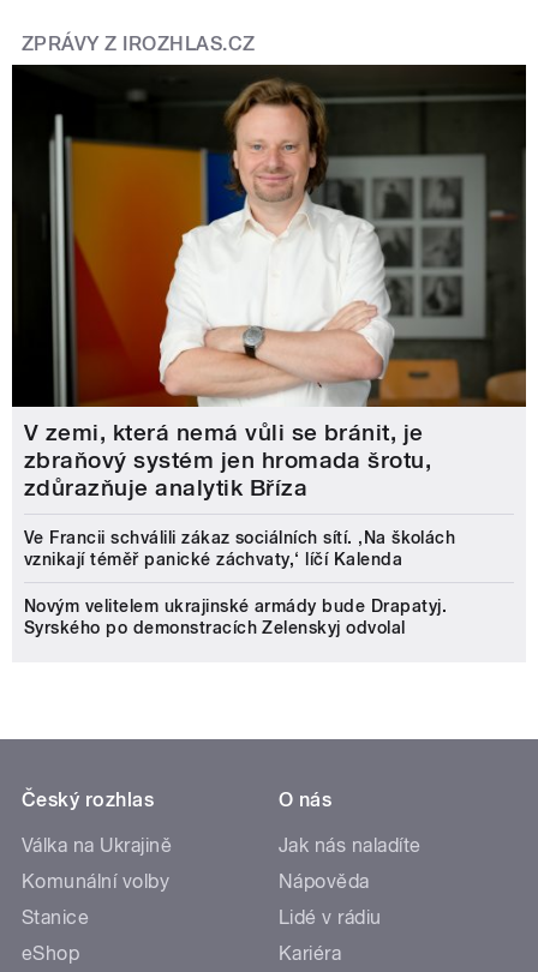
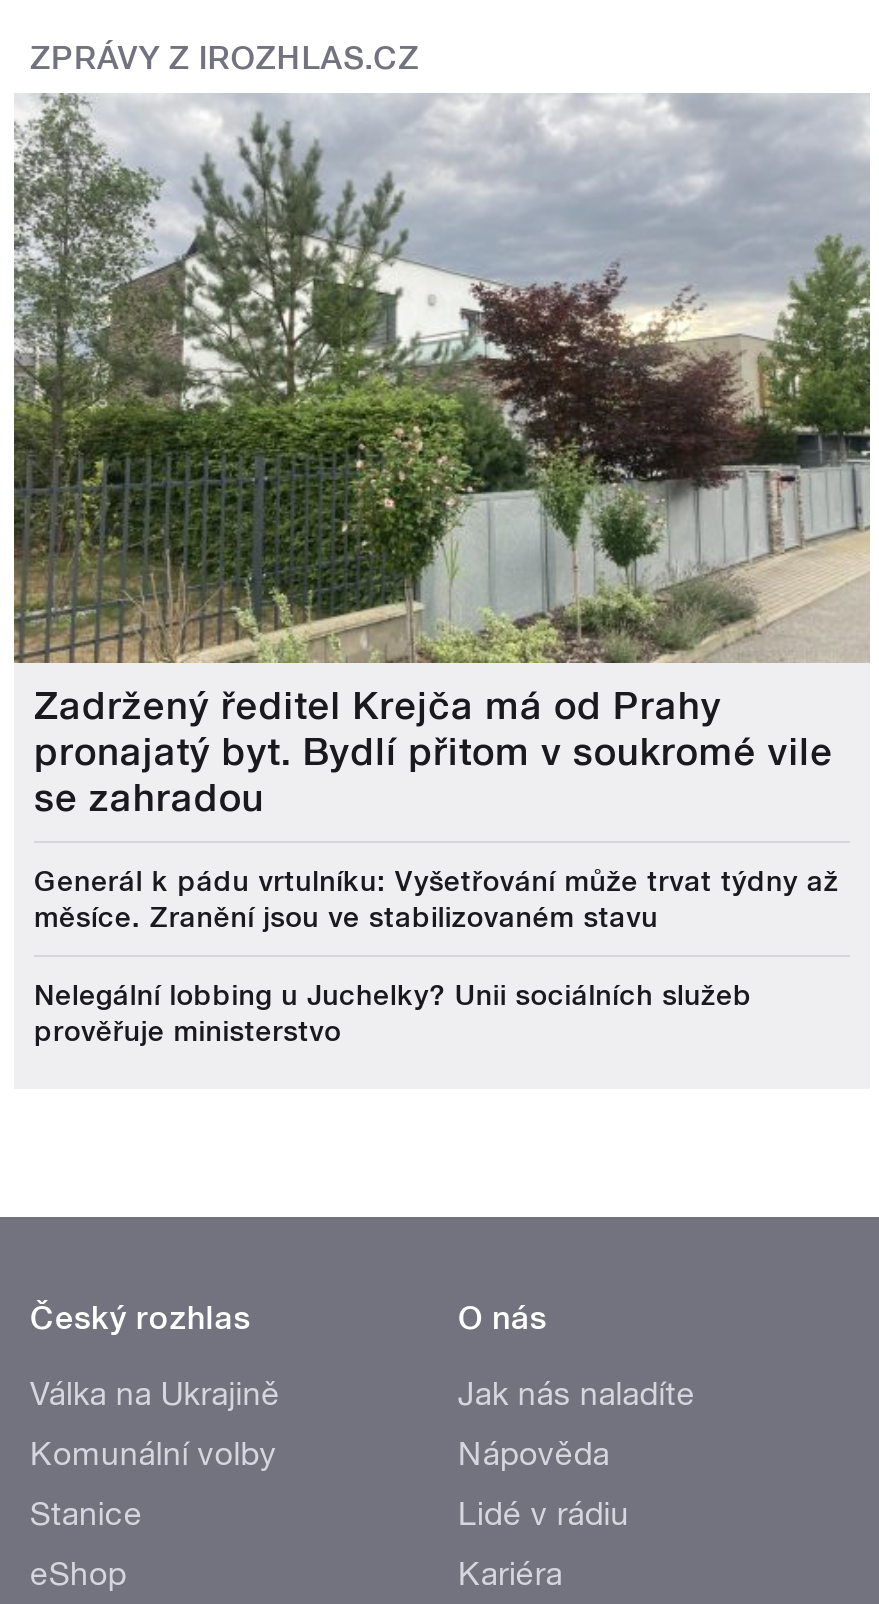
- [image]
- V zemi, která nemá vůli se bránit, je
- zbraňový systém jen hromada šrotu,
- zdůrazňuje analytik Bříza
+ [image]
+ Zadržený ředitel Krejča má od Prahy
+ pronajatý byt. Bydlí přitom v soukromé vile
+ se zahradou

- Ve Francii schválili zákaz sociálních sítí. ‚Na školách
- vznikají téměř panické záchvaty,‘ líčí Kalenda
+ Generál k pádu vrtulníku: Vyšetřování může trvat týdny až
+ měsíce. Zranění jsou ve stabilizovaném stavu

- Novým velitelem ukrajinské armády bude Drapatyj.
- Syrského po demonstracích Zelenskyj odvolal
+ Nelegální lobbing u Juchelky? Unii sociálních služeb
+ prověřuje ministerstvo
